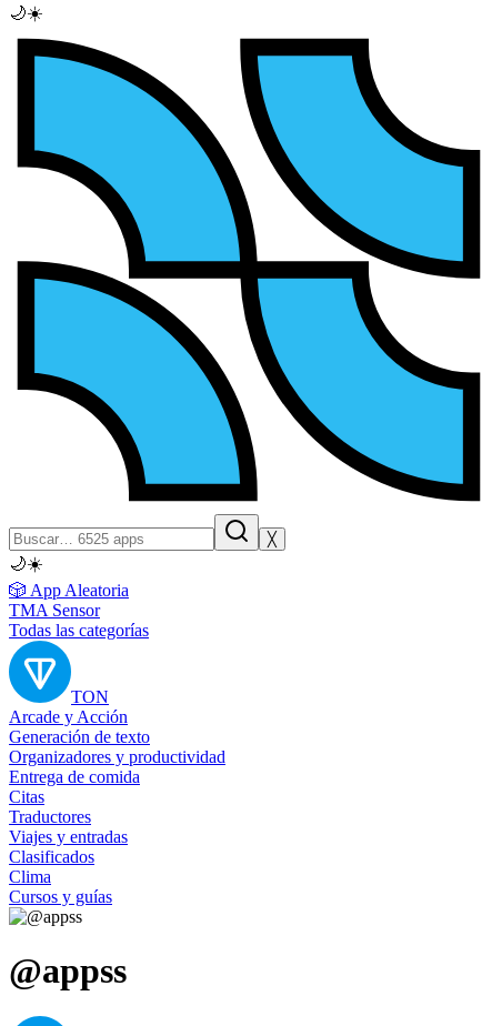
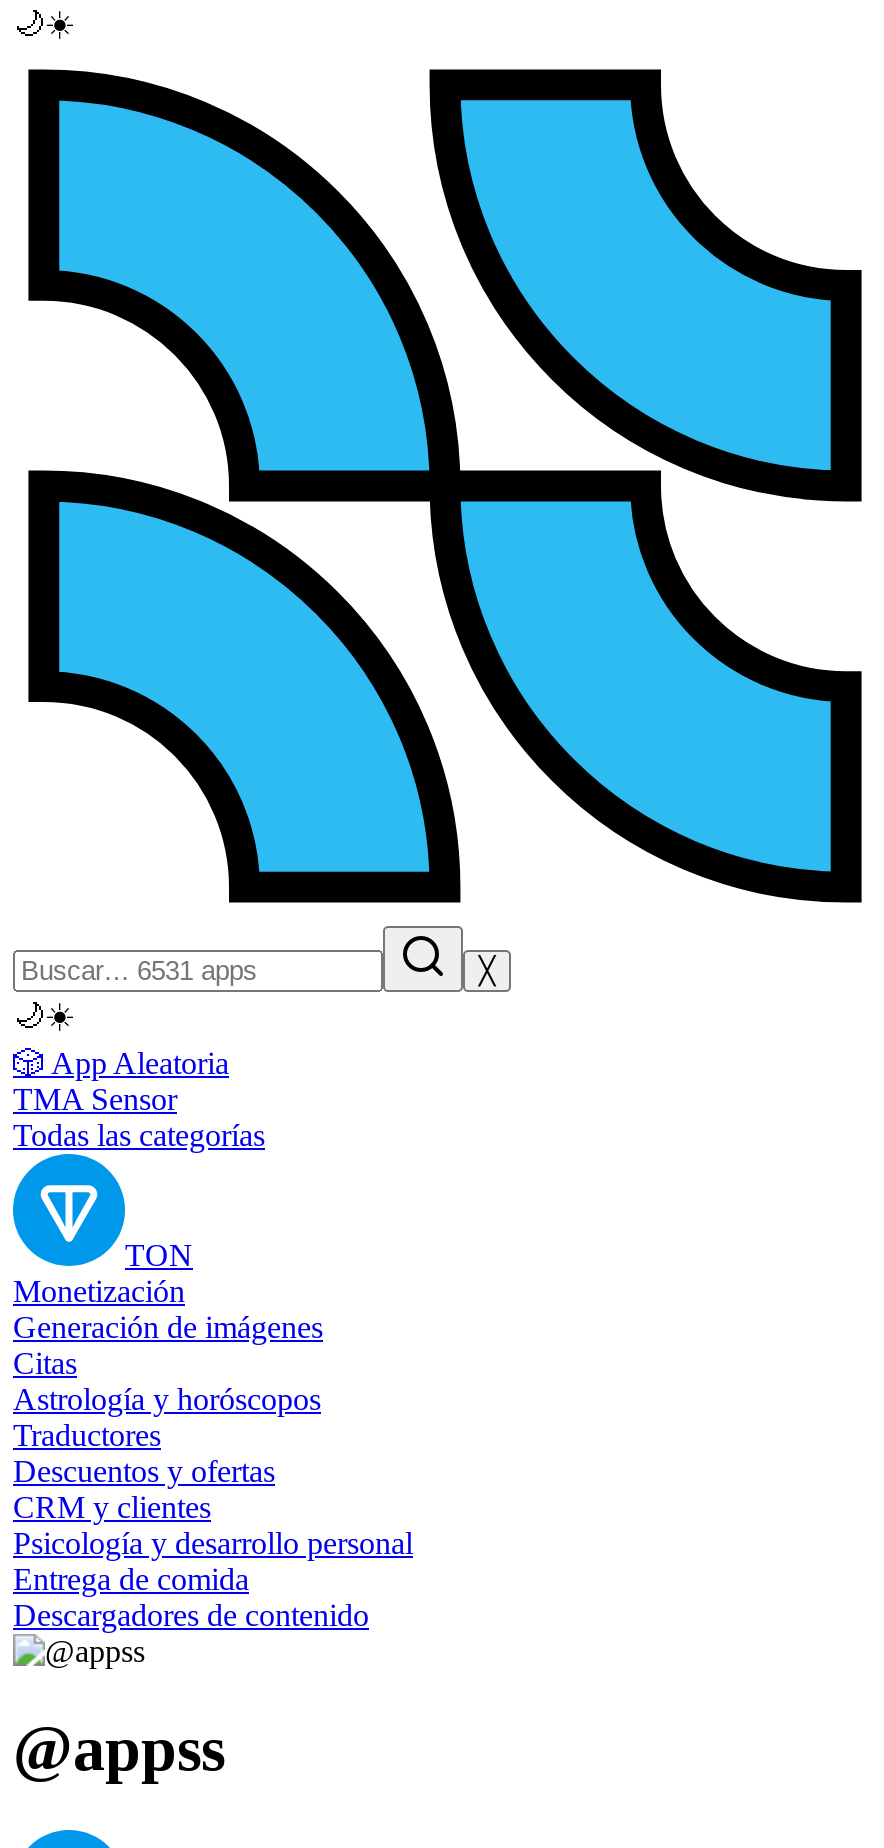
- Arcade y Acción
- Generación de texto
- Organizadores y productividad
+ Monetización
+ Generación de imágenes
+ Astrología y horóscopos
+ Descuentos y ofertas
+ CRM y clientes
+ Psicología y desarrollo personal

moved down: Entrega de comida

moved up: Citas | Traductores

- Viajes y entradas
- Clasificados
- Clima
- Cursos y guías
+ Descargadores de contenido
